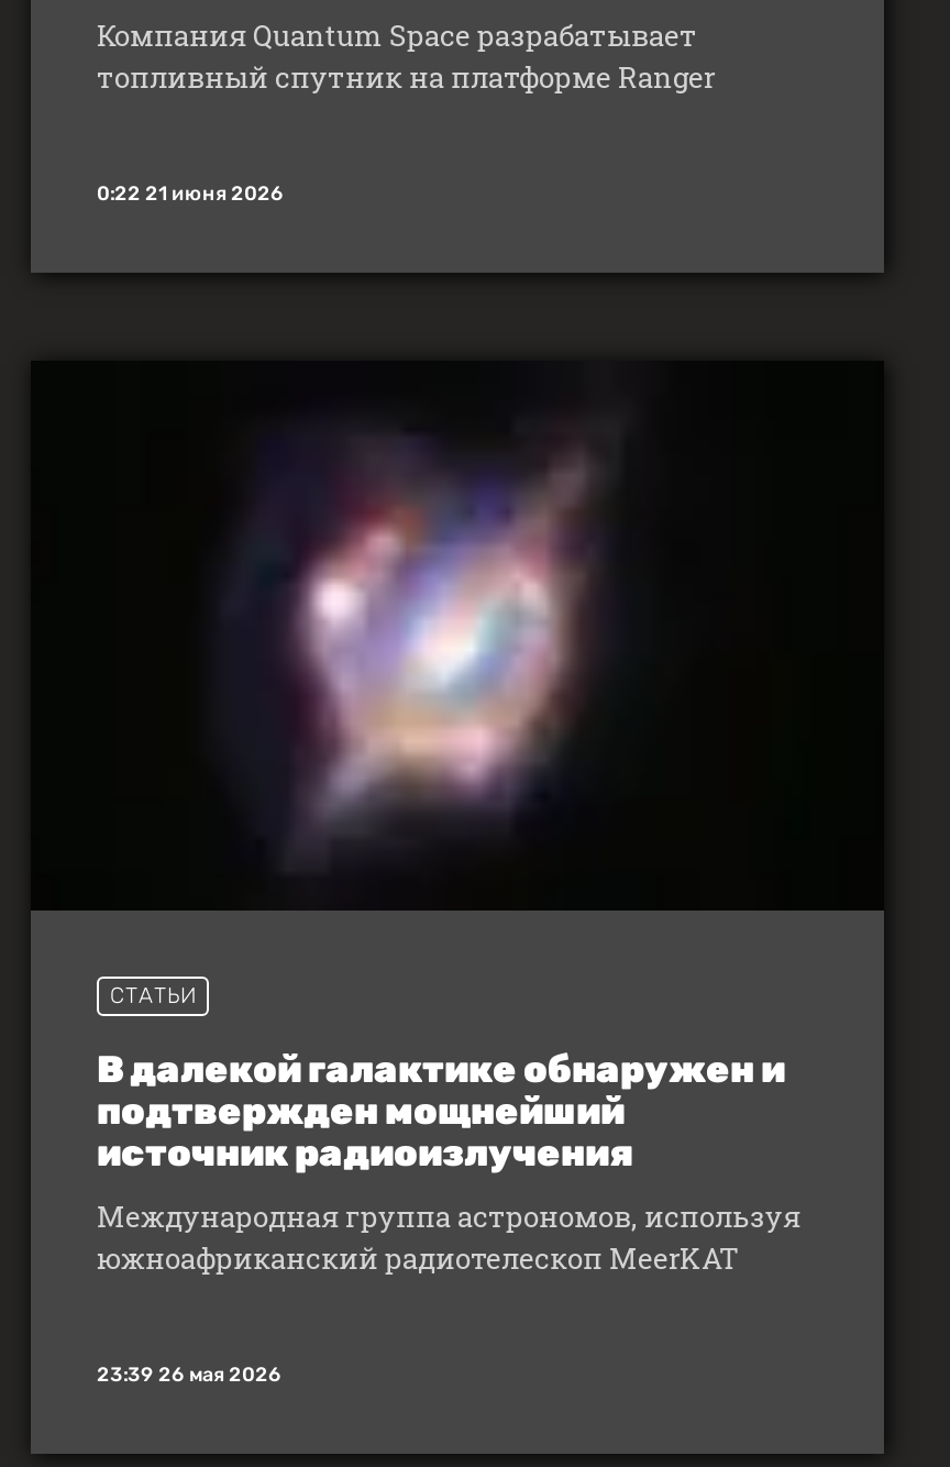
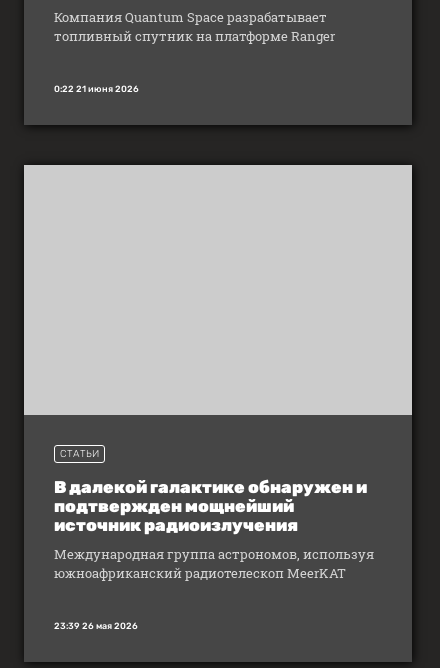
- [image]
